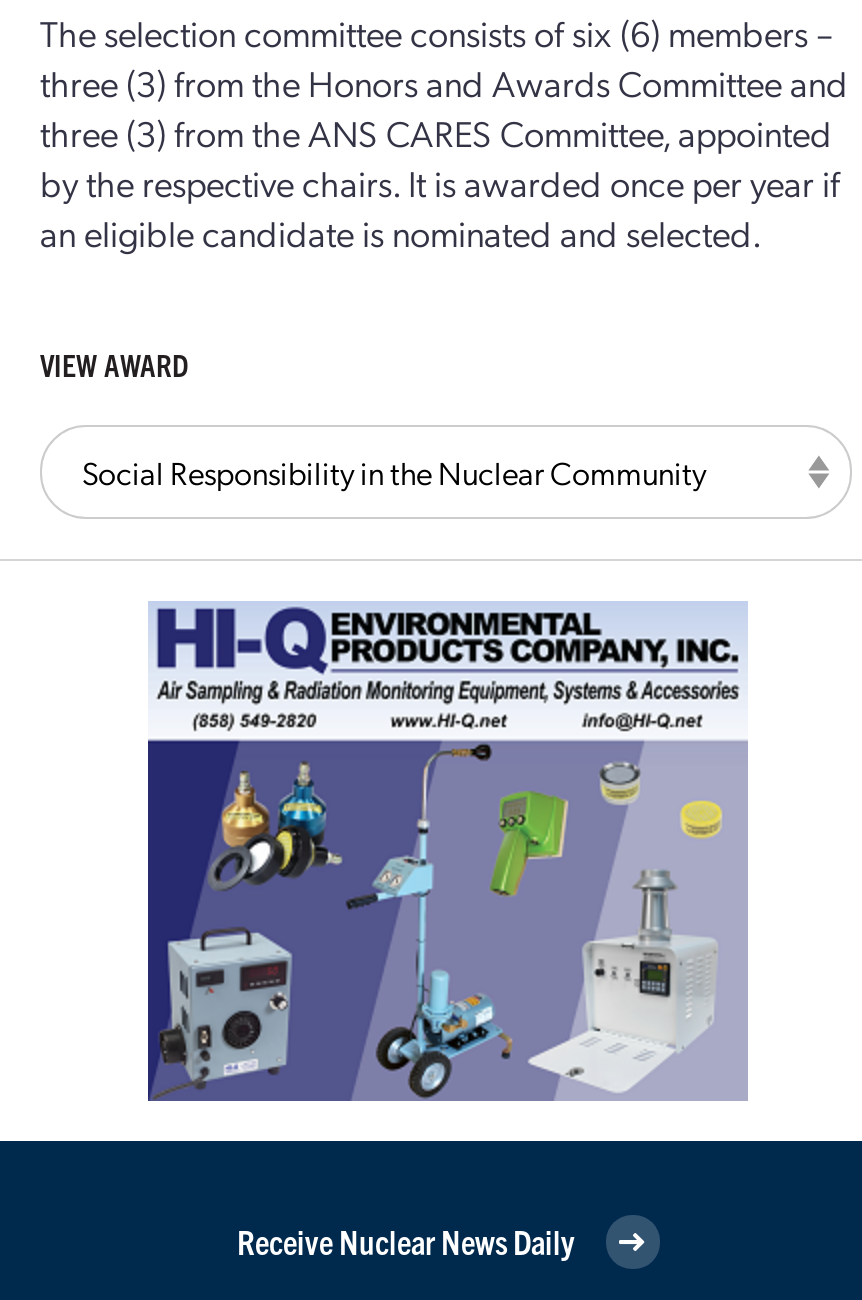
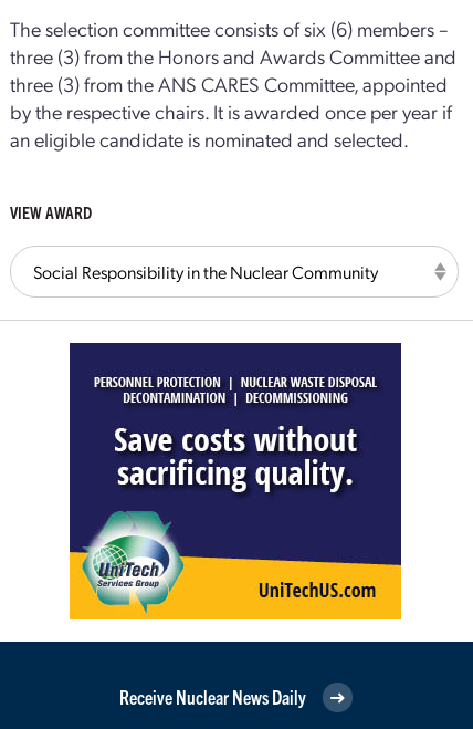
- [image]
+ [image]
